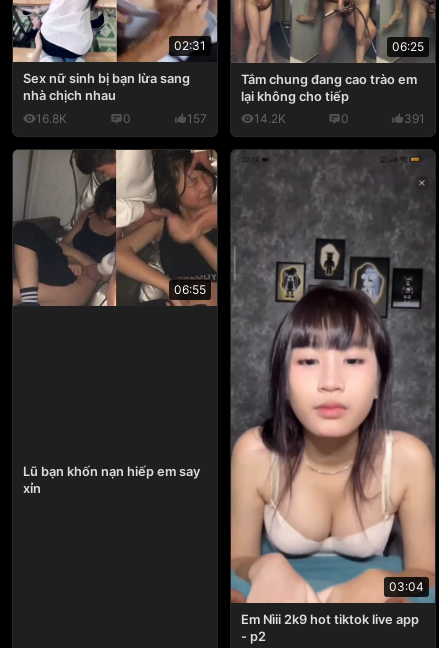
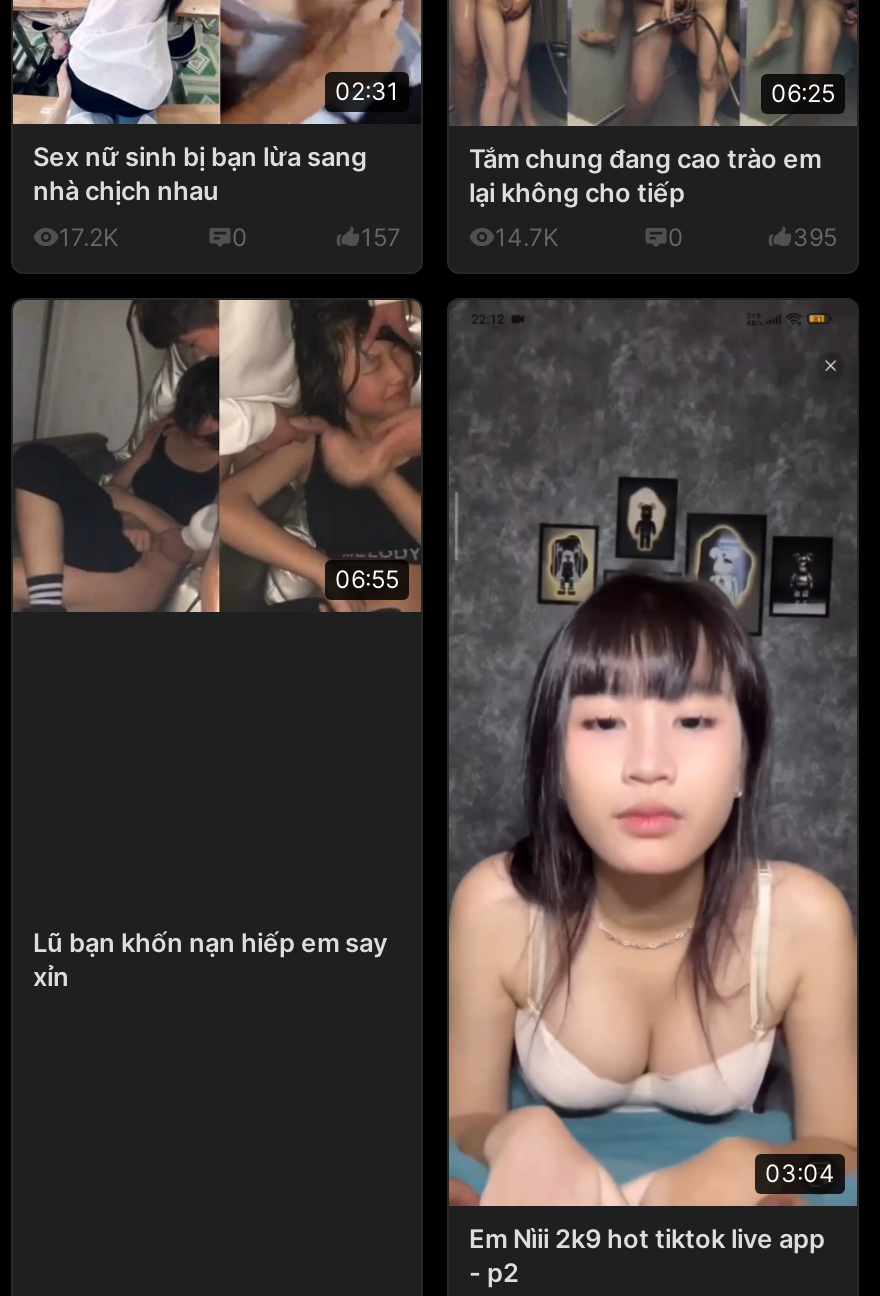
- 16.8K
+ 17.2K

- 14.2K
+ 14.7K

- 391
+ 395
